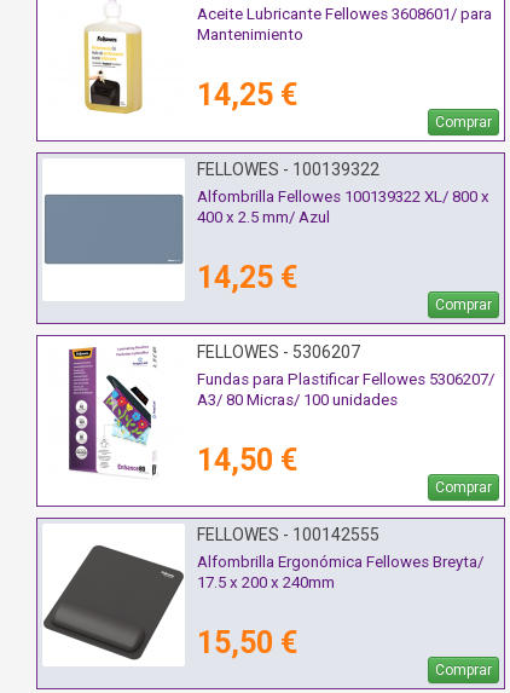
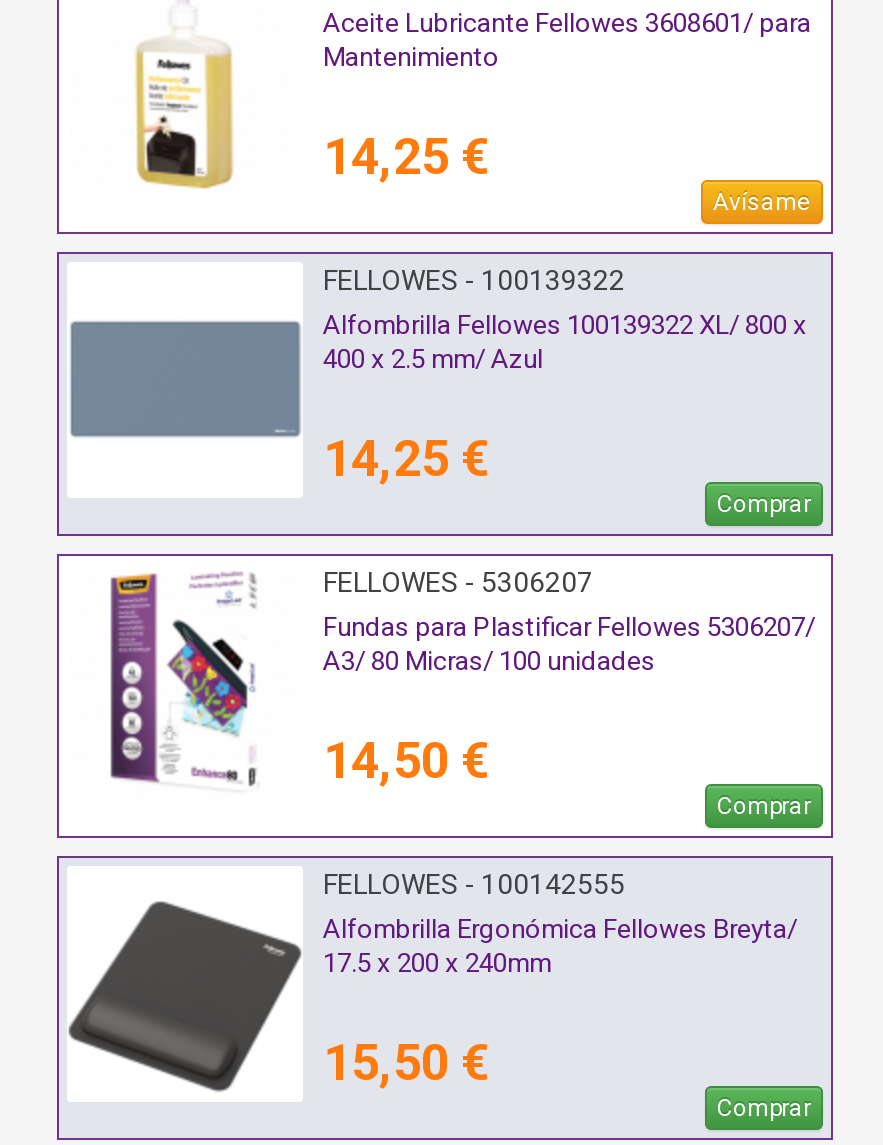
- Comprar
+ Avísame
